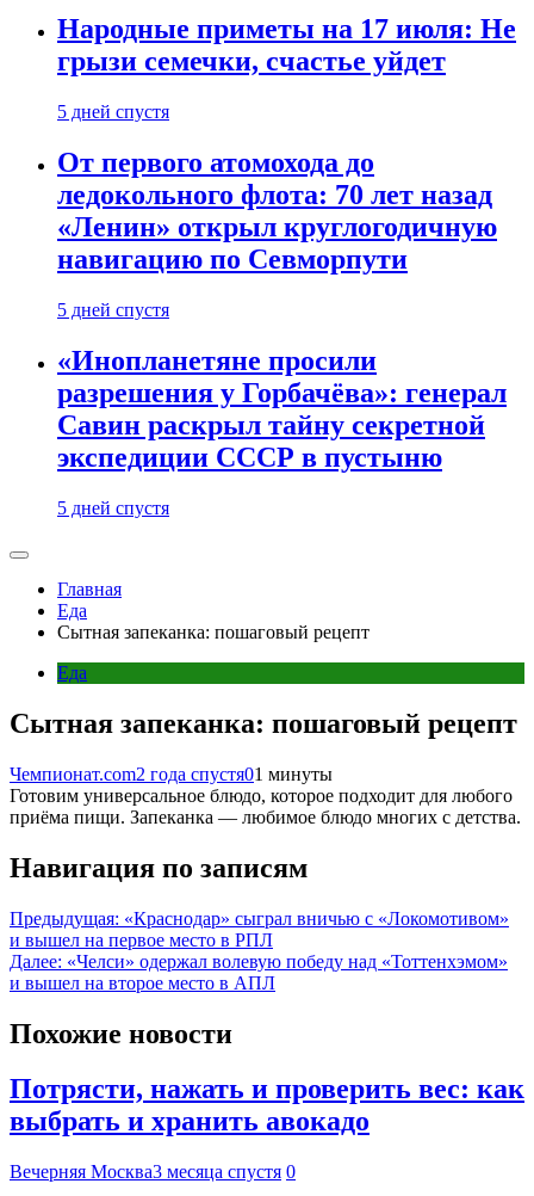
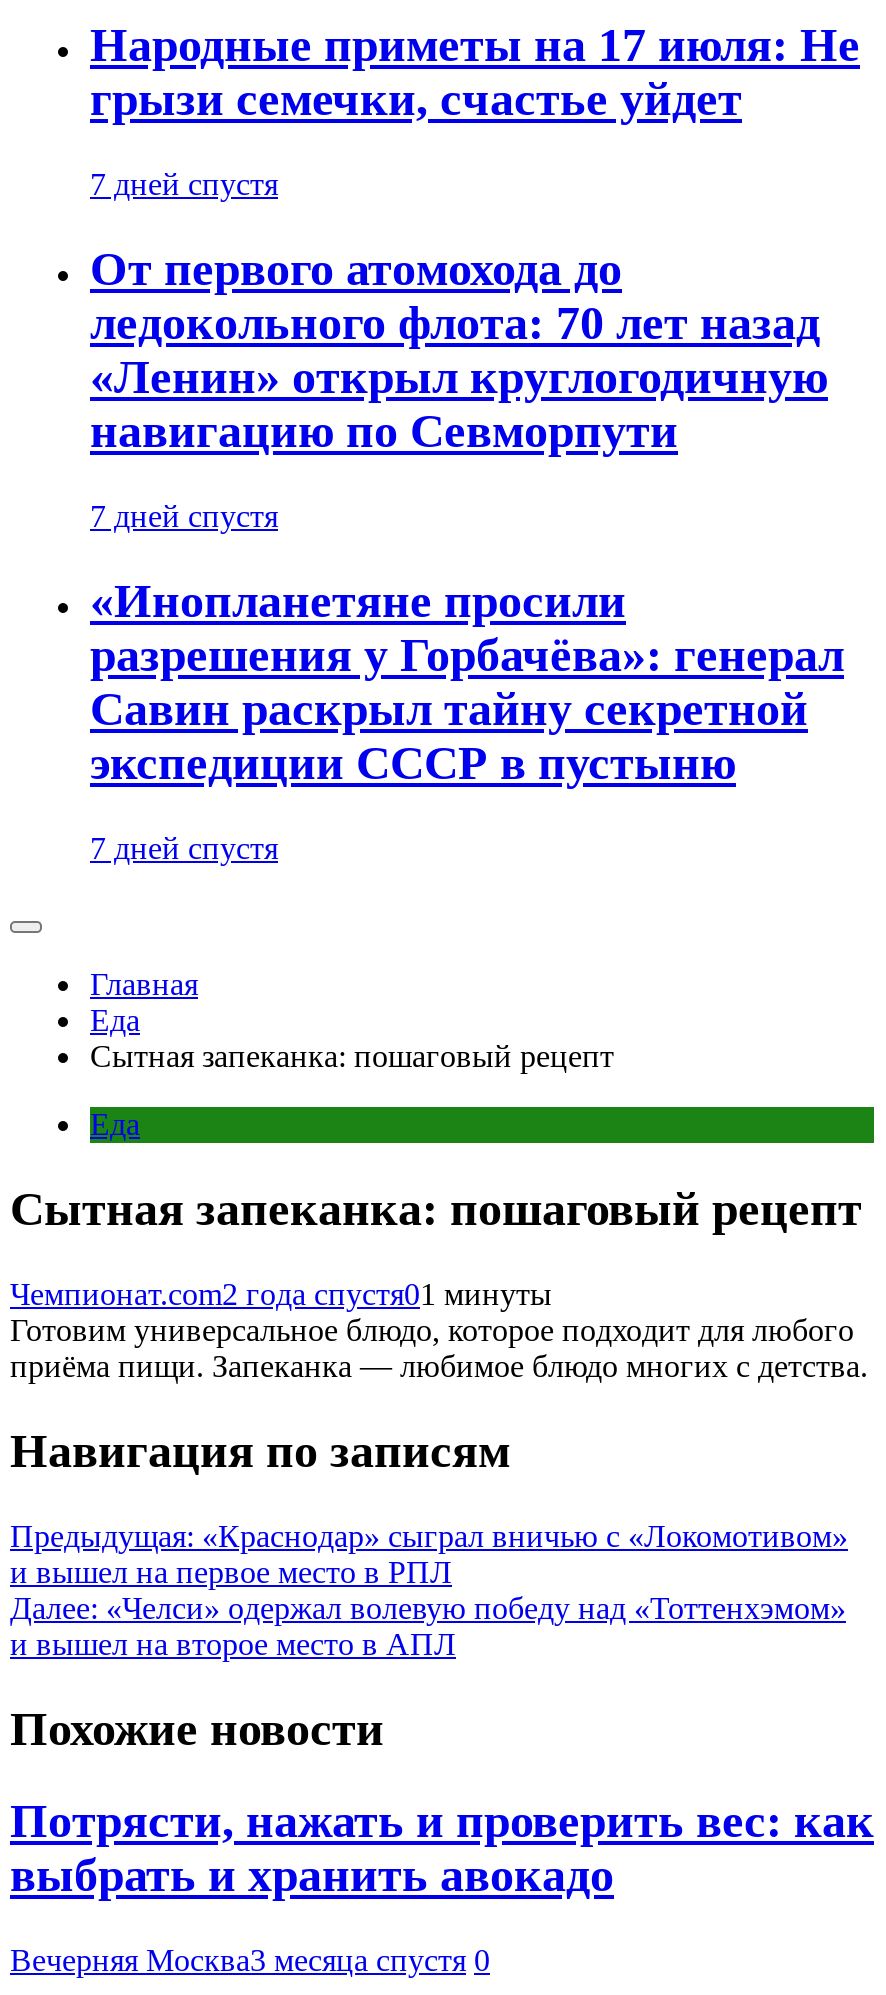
- 5 дней спустя
+ 7 дней спустя

- 5 дней спустя
+ 7 дней спустя

- 5 дней спустя
+ 7 дней спустя
